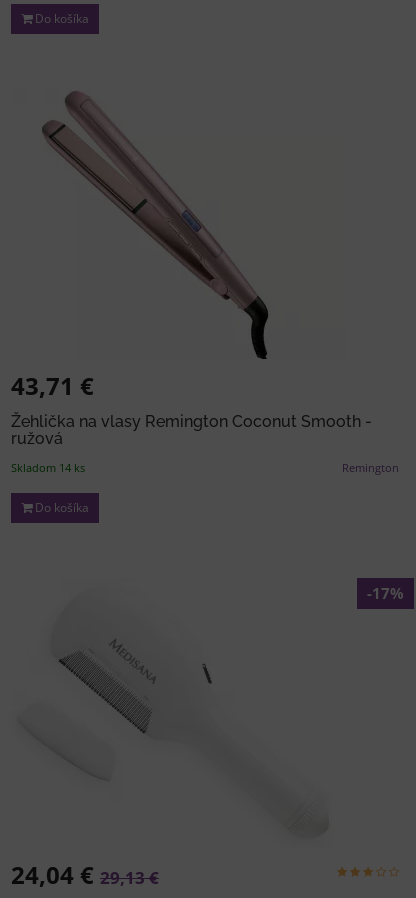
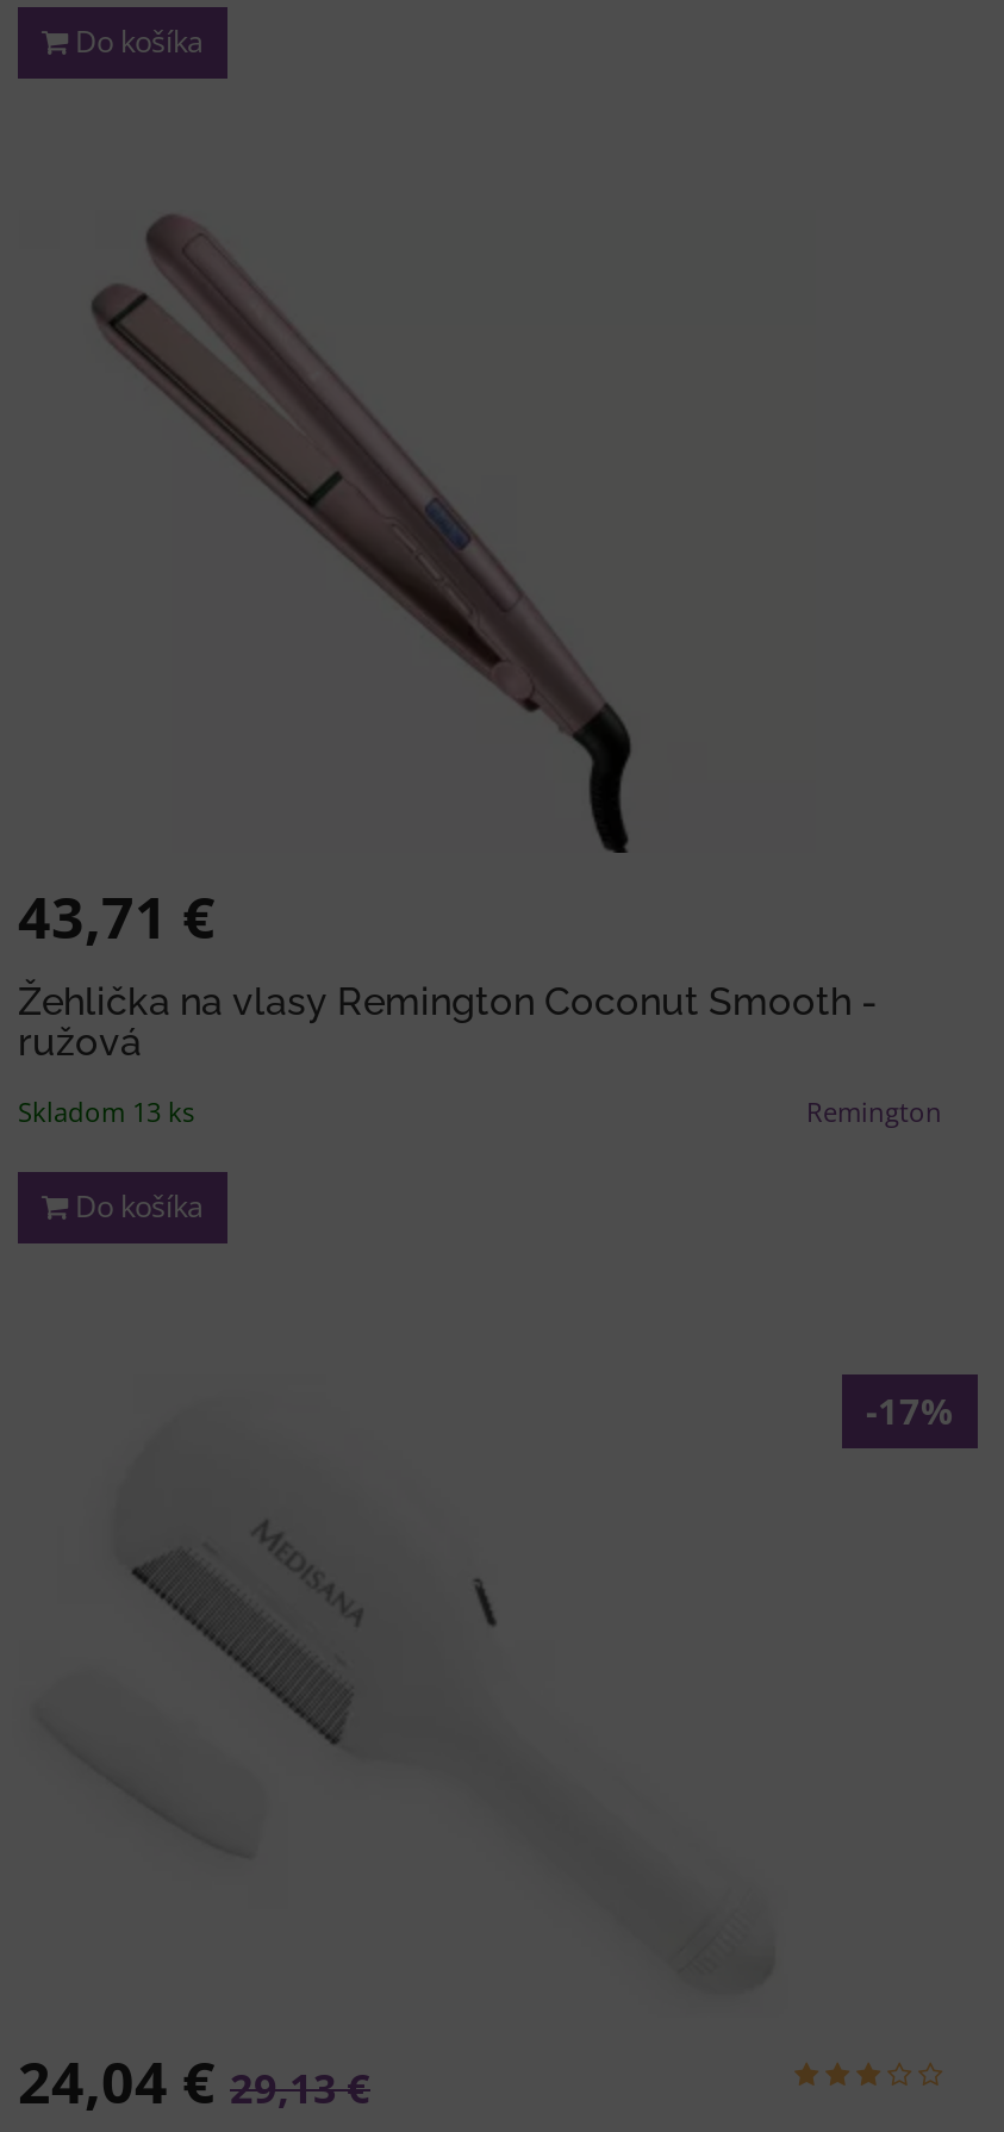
- Skladom 14 ks
+ Skladom 13 ks
